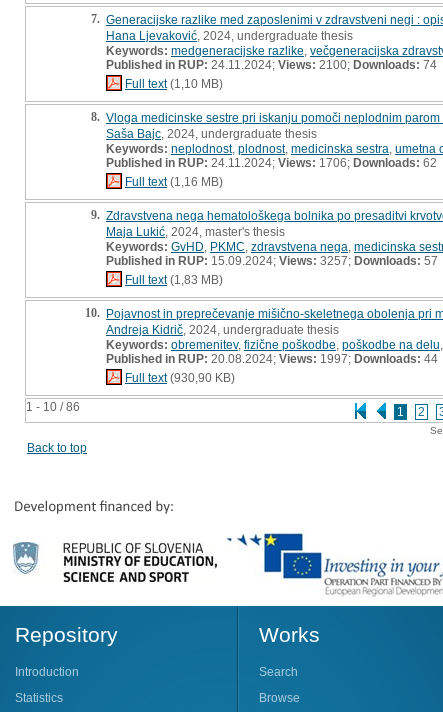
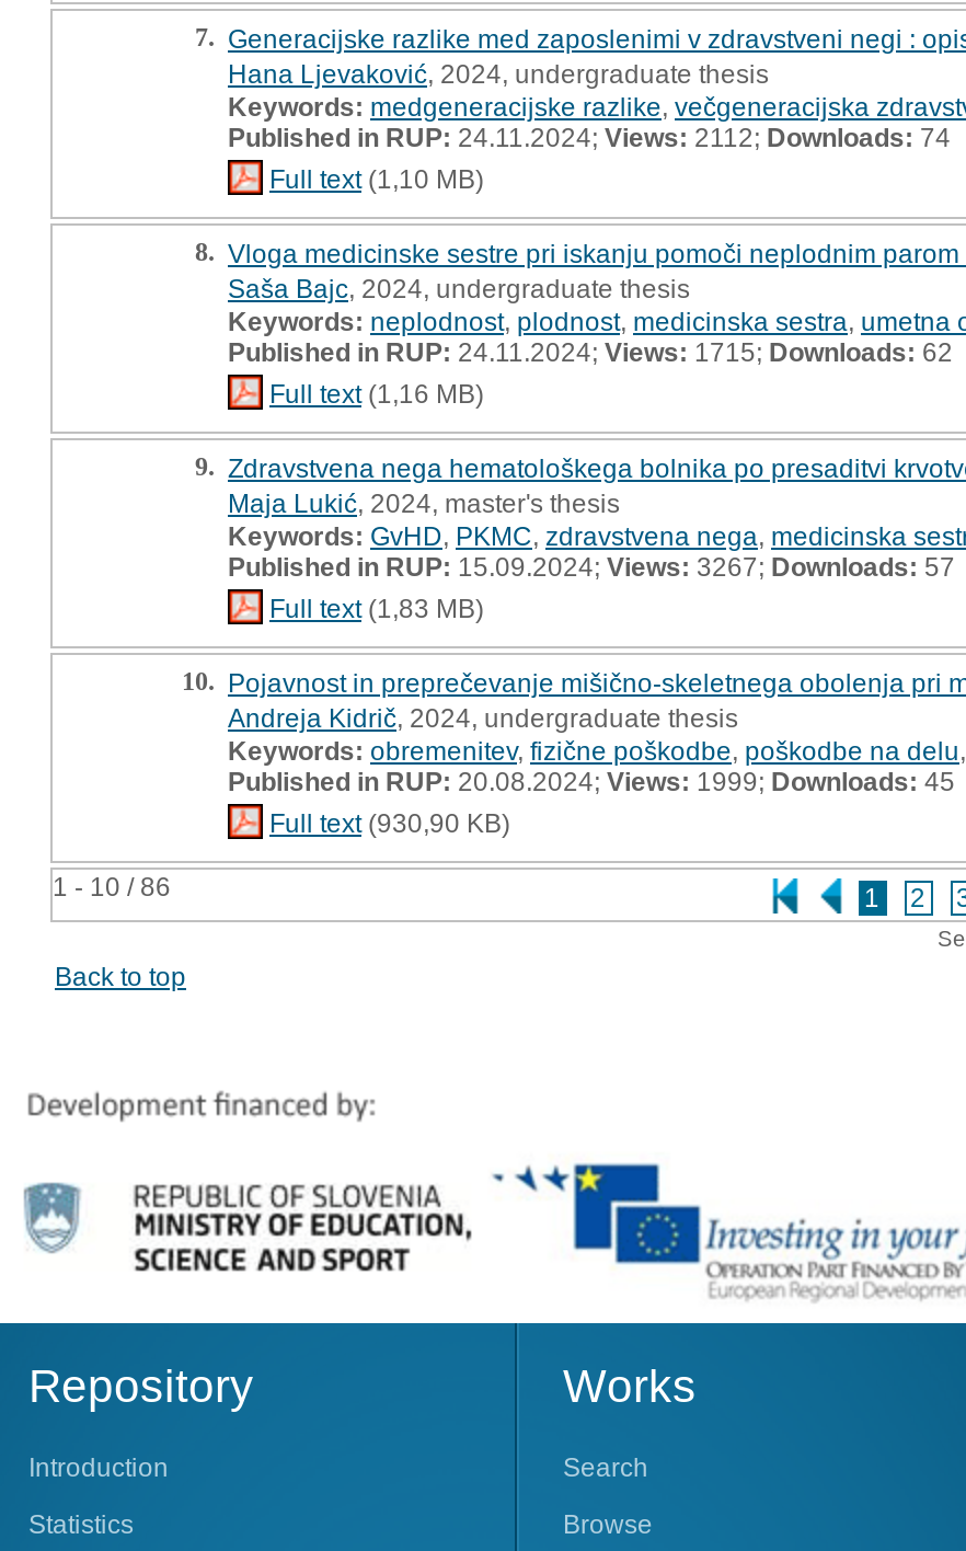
- Published in RUP:24.11.2024;Views:2100;Downloads:74
+ Published in RUP:24.11.2024;Views:2112;Downloads:74

- Published in RUP:24.11.2024;Views:1706;Downloads:62
+ Published in RUP:24.11.2024;Views:1715;Downloads:62

- Published in RUP: 15.09.2024;Views:3257; Downloads:57
+ Published in RUP: 15.09.2024;Views:3267; Downloads:57

- Published in RUP:20.08.2024;Views:1997;Downloads:44
+ Published in RUP:20.08.2024;Views:1999;Downloads:45
